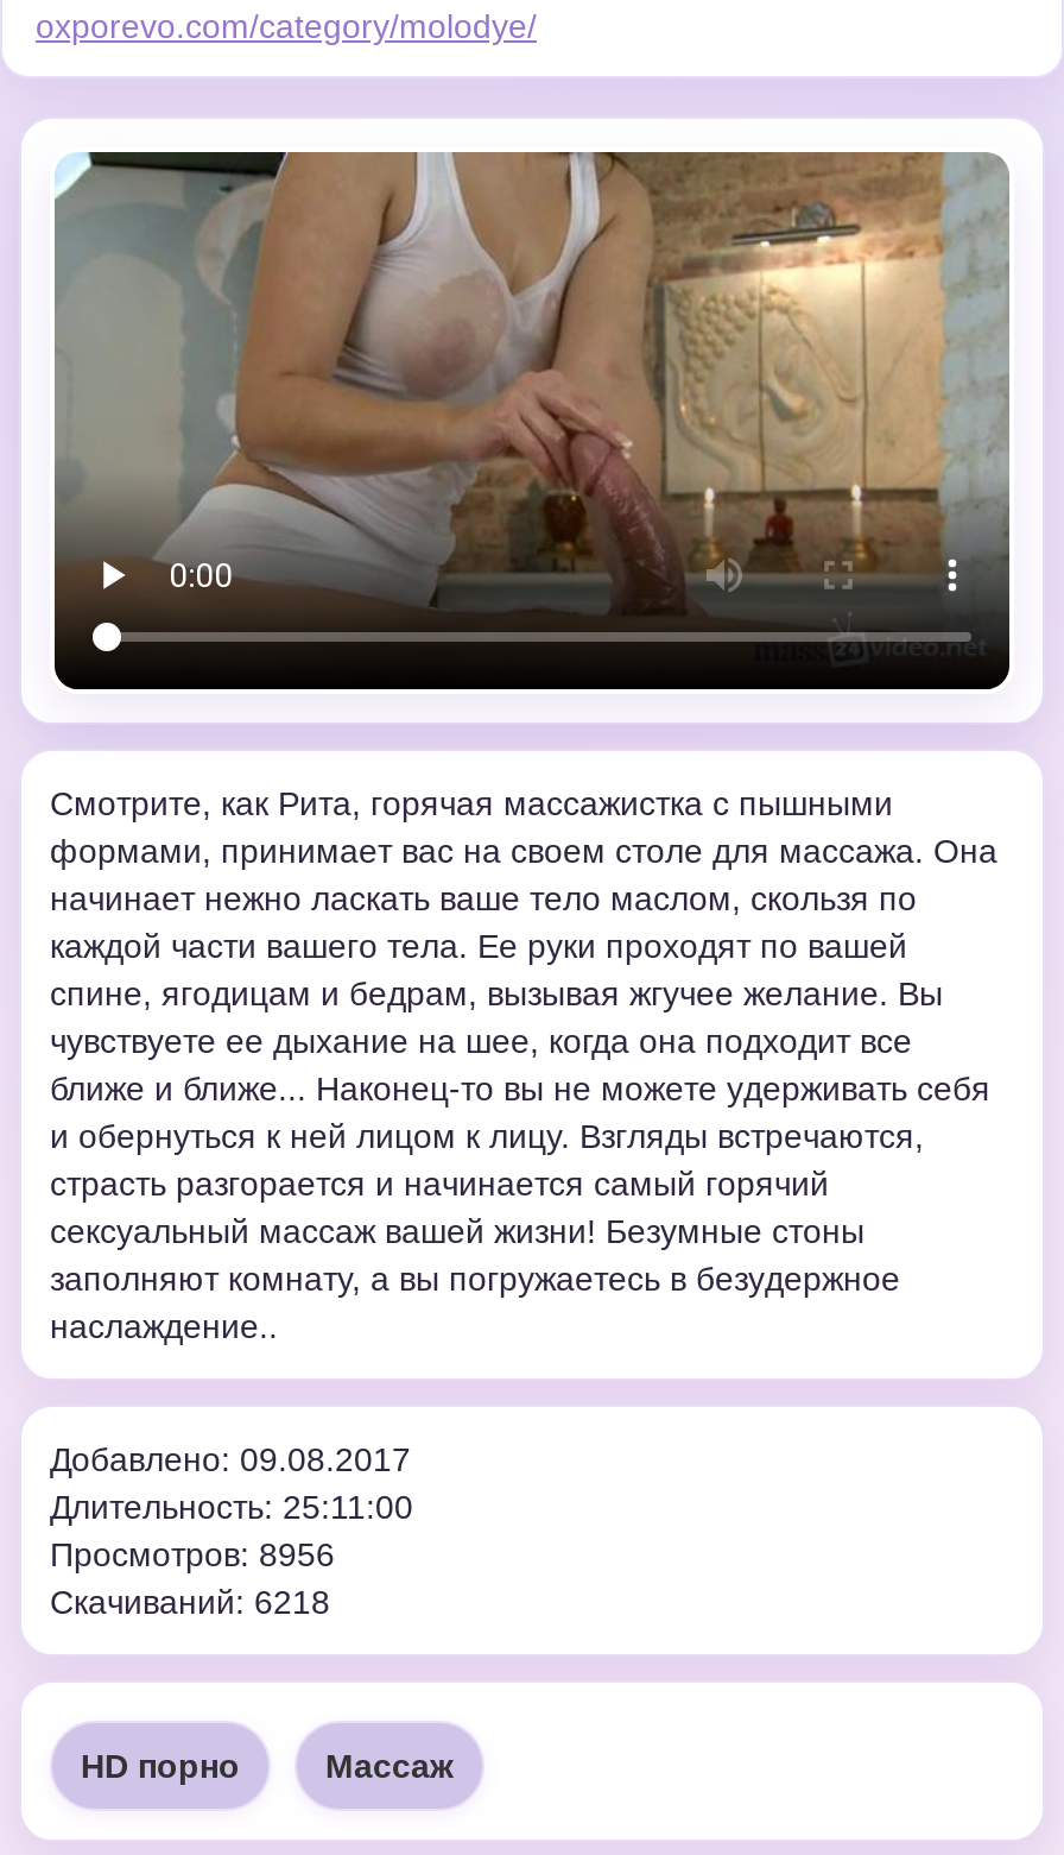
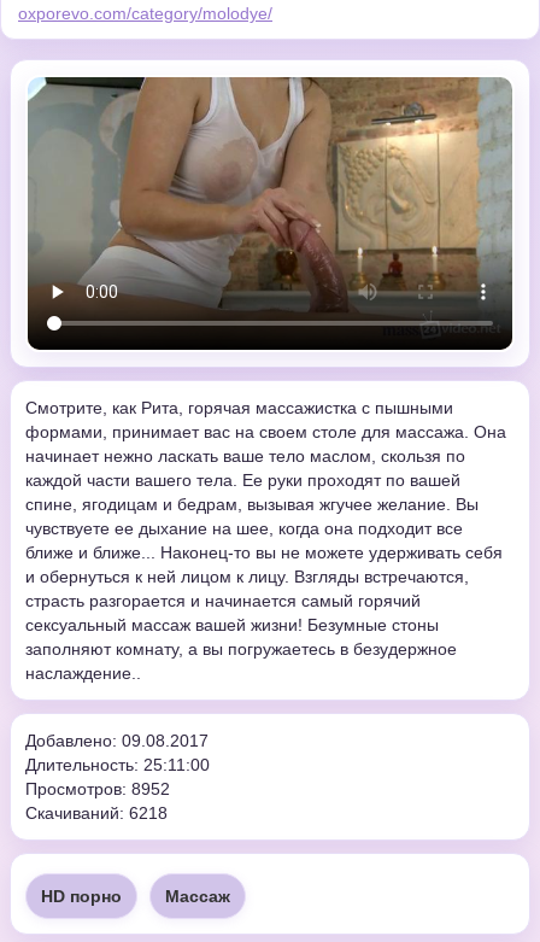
- Просмотров: 8956
+ Просмотров: 8952
